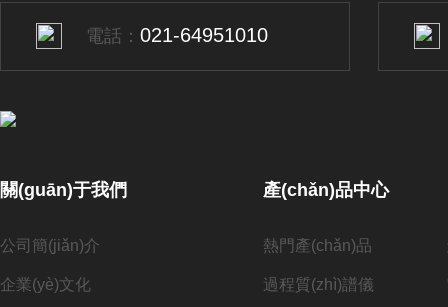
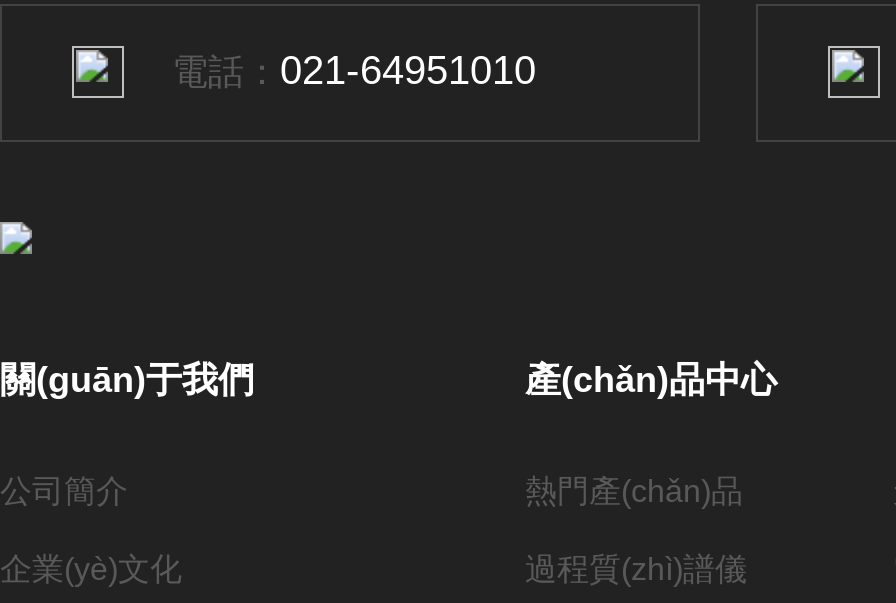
- 公司簡(jiǎn)介
+ 公司簡介
